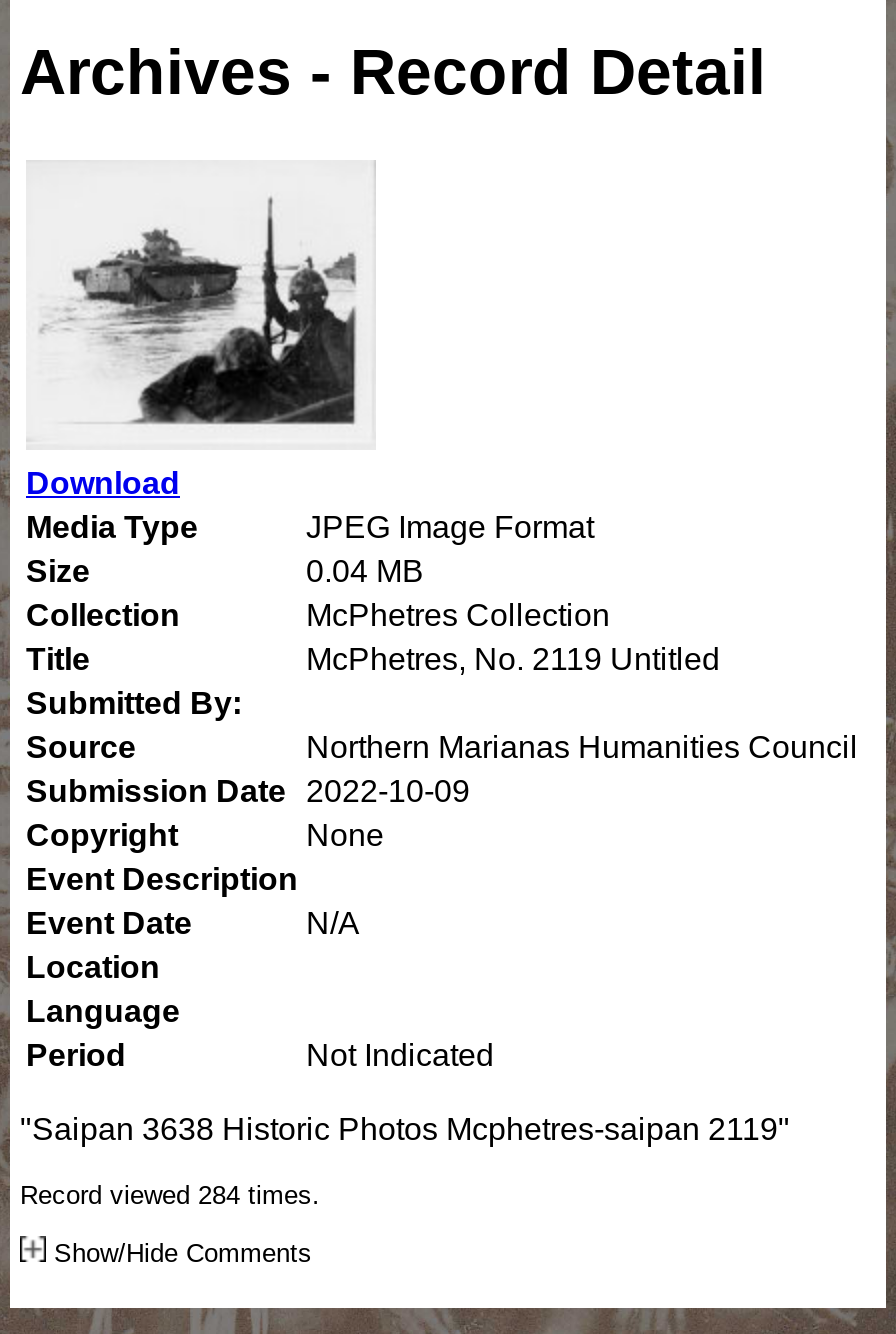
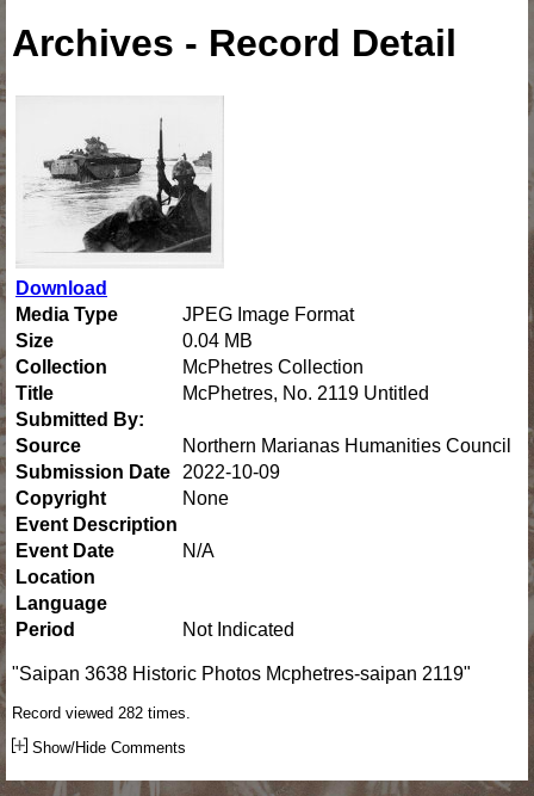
- Record viewed 284 times.
+ Record viewed 282 times.
